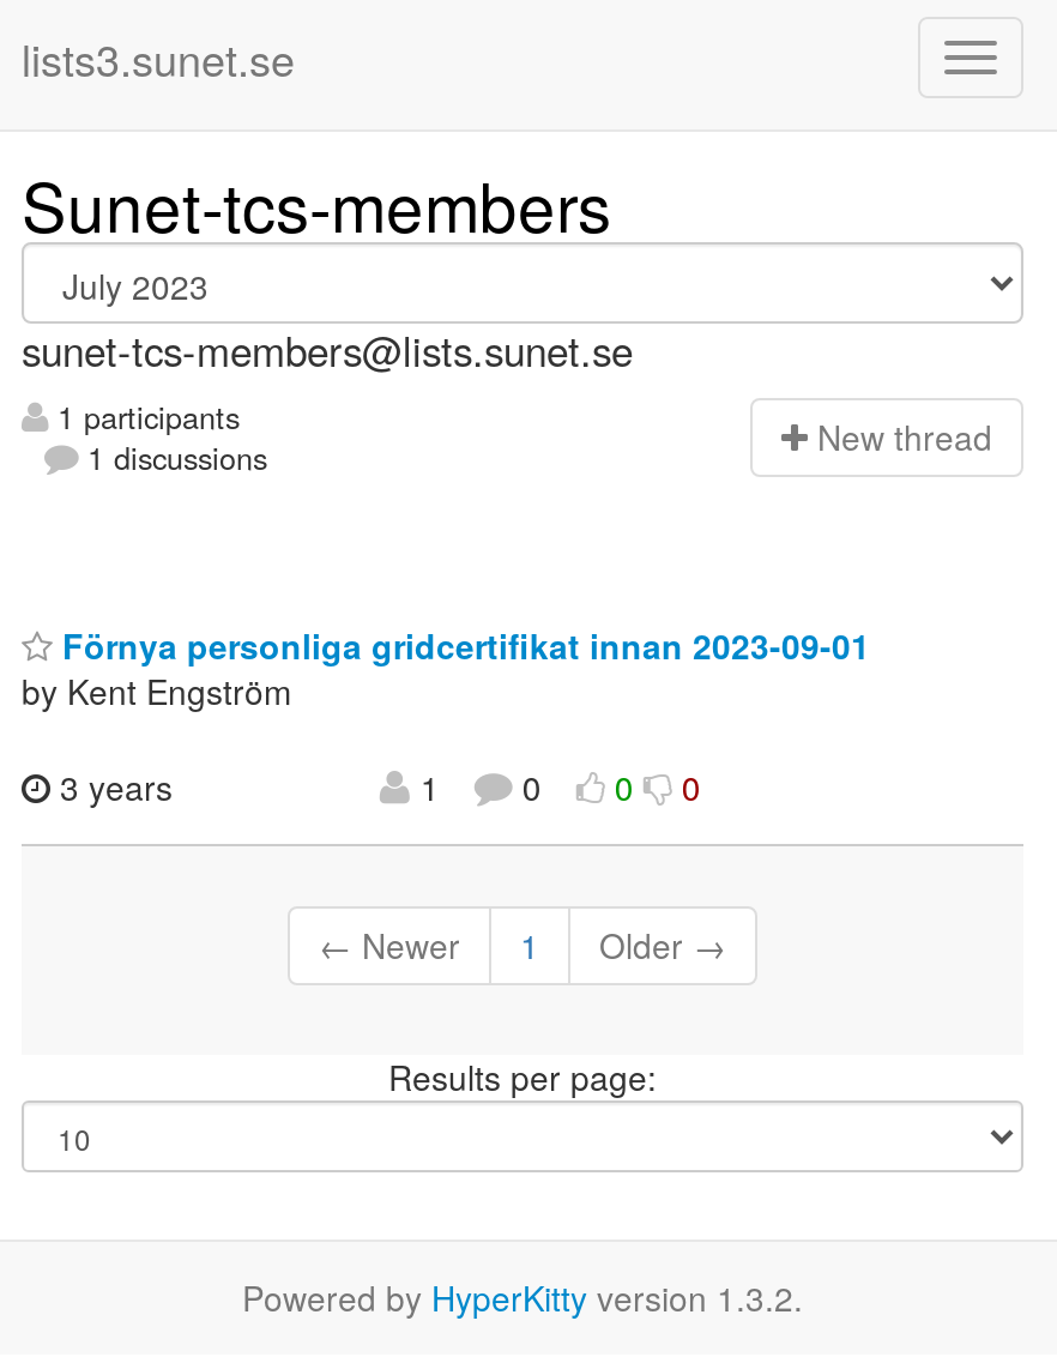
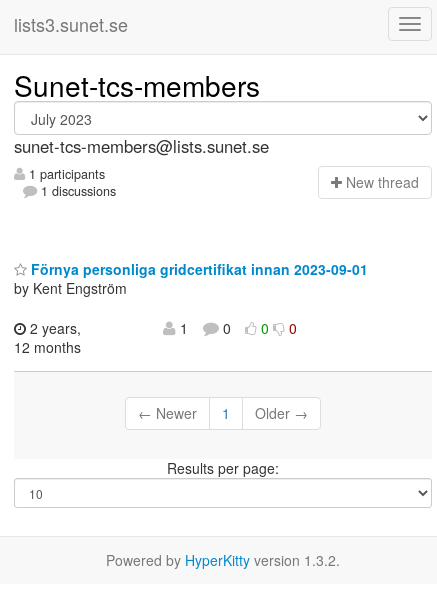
- 3 years
+ 2 years,
+ 12 months
